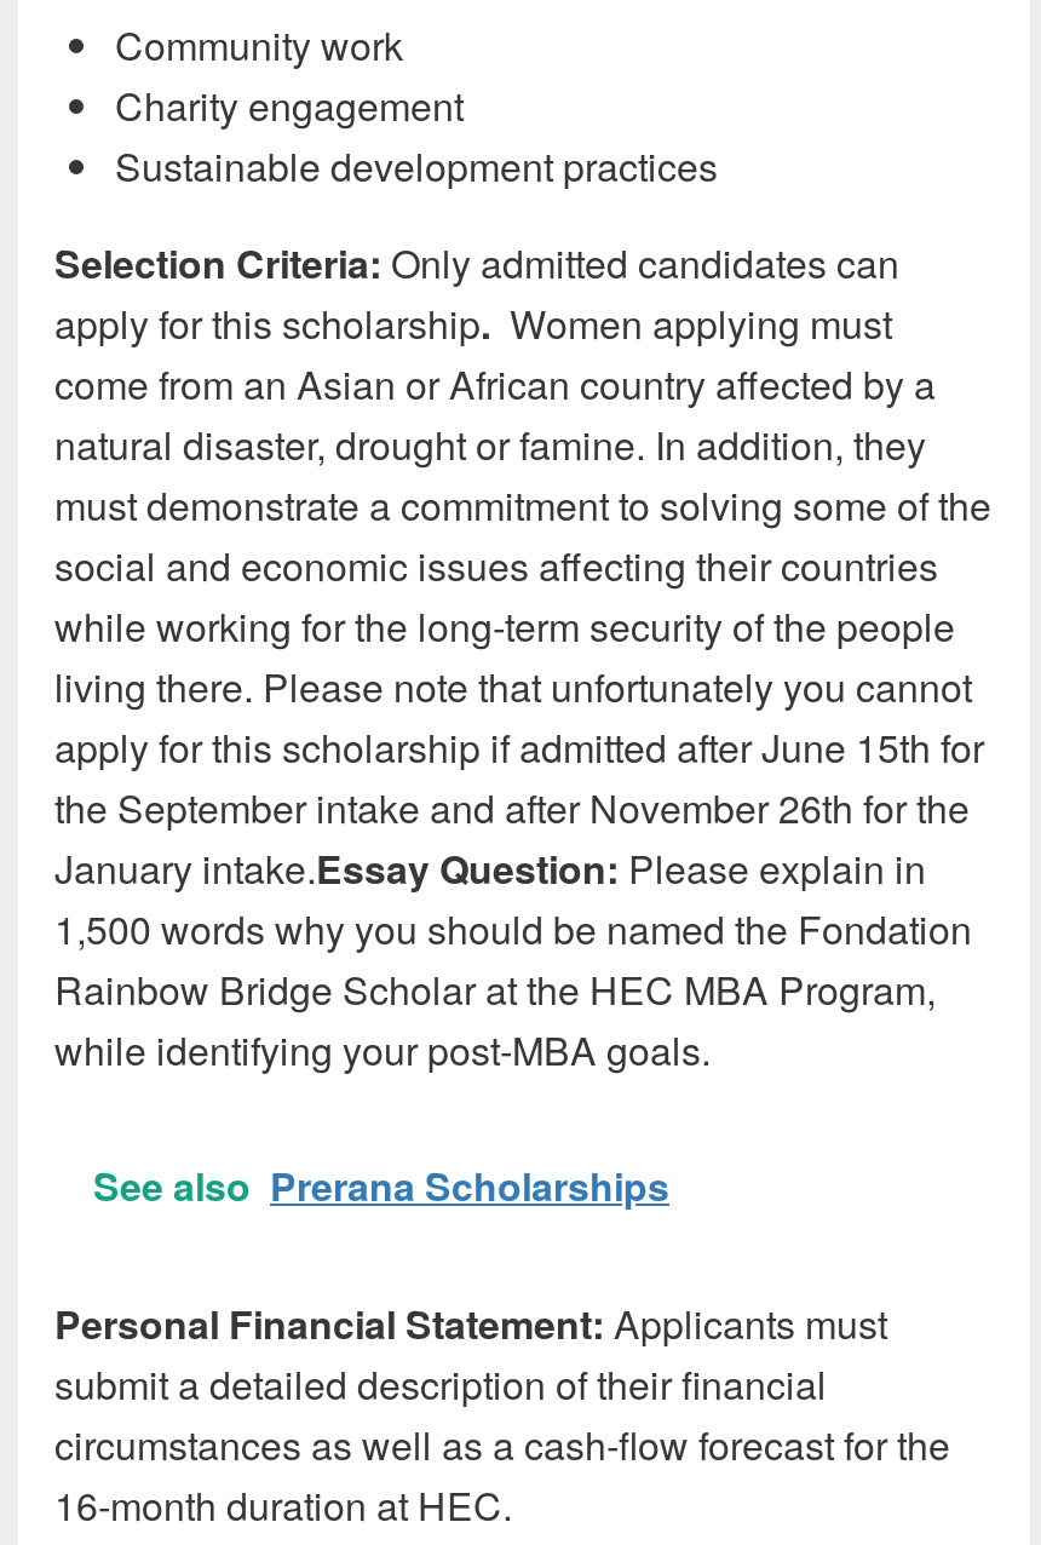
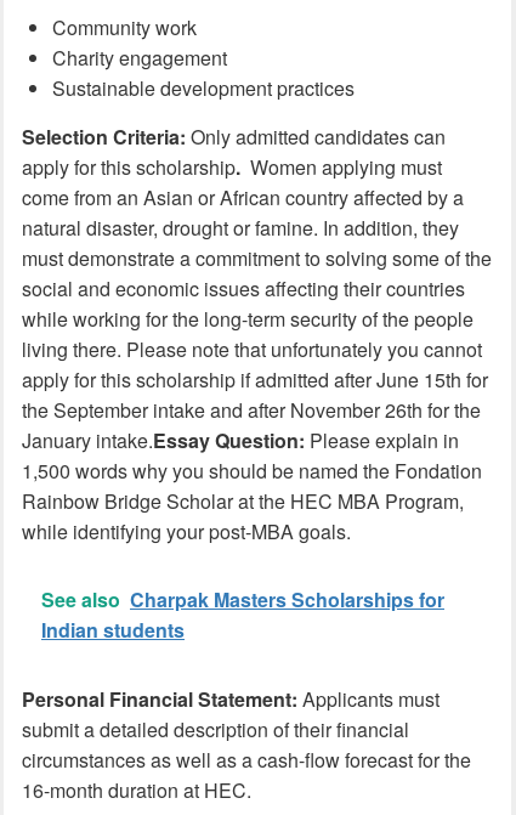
- See also Prerana Scholarships
+ See also Charpak Masters Scholarships for
+ Indian students
